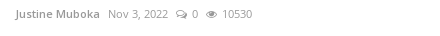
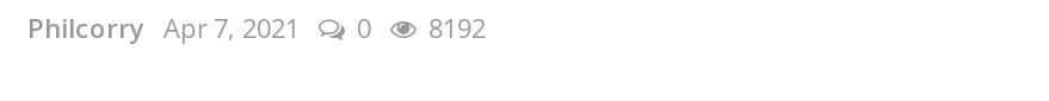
- Justine Muboka Nov 3, 2022
+ Philcorry Apr 7, 2021

- 10530
+ 8192
